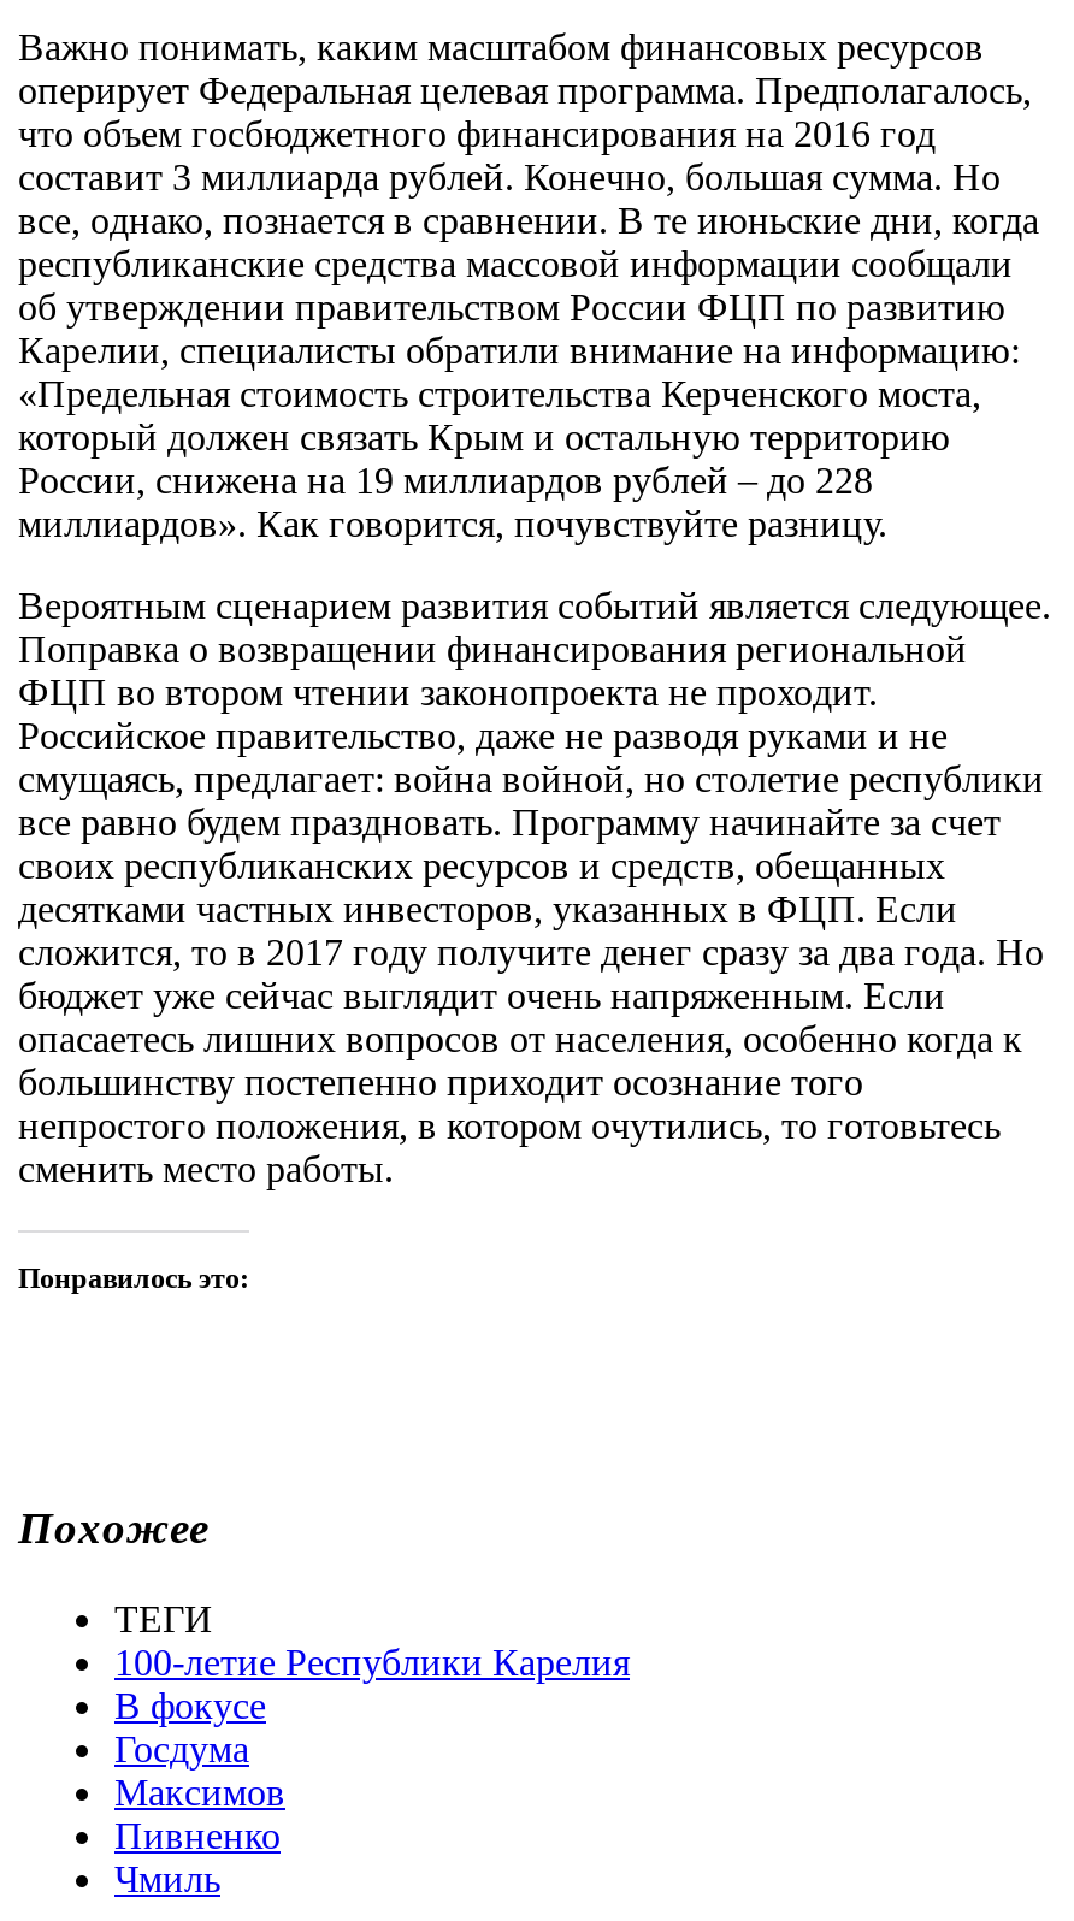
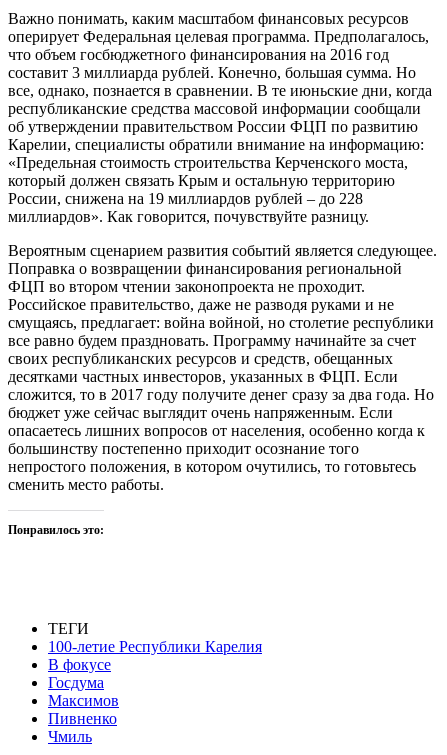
- Похожее
